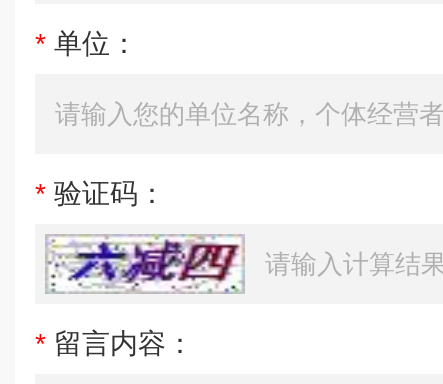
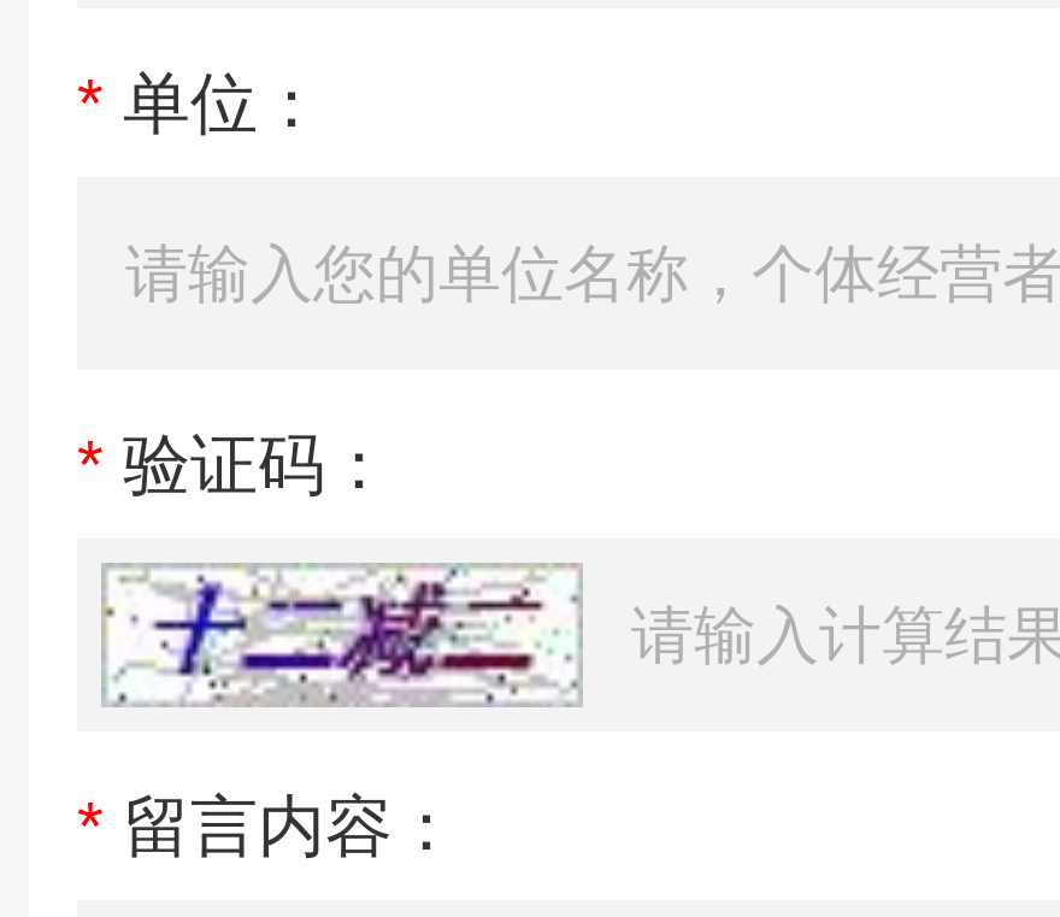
- [image]
+ [image]
